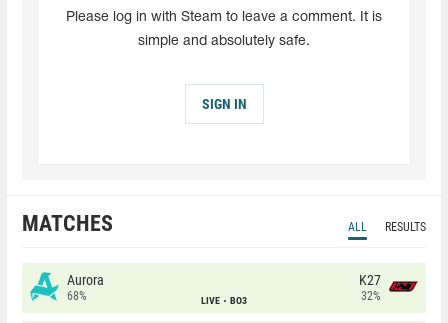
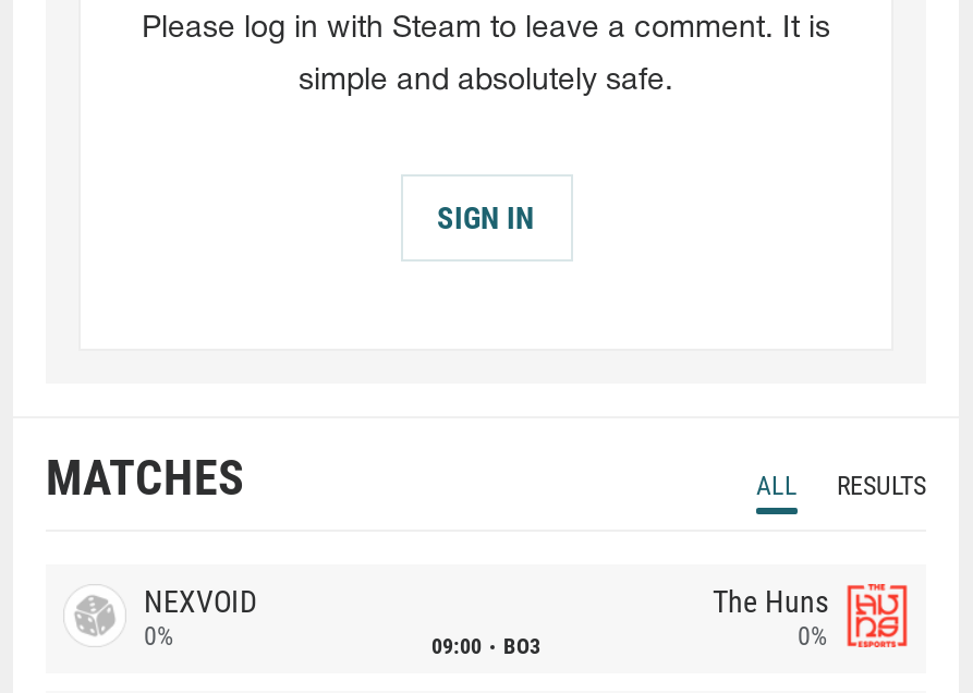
- Aurora
- 68%
- LIVE
+ NEXVOID
+ 0%
+ 09:00

- K27
- 32%
+ The Huns
+ 0%
